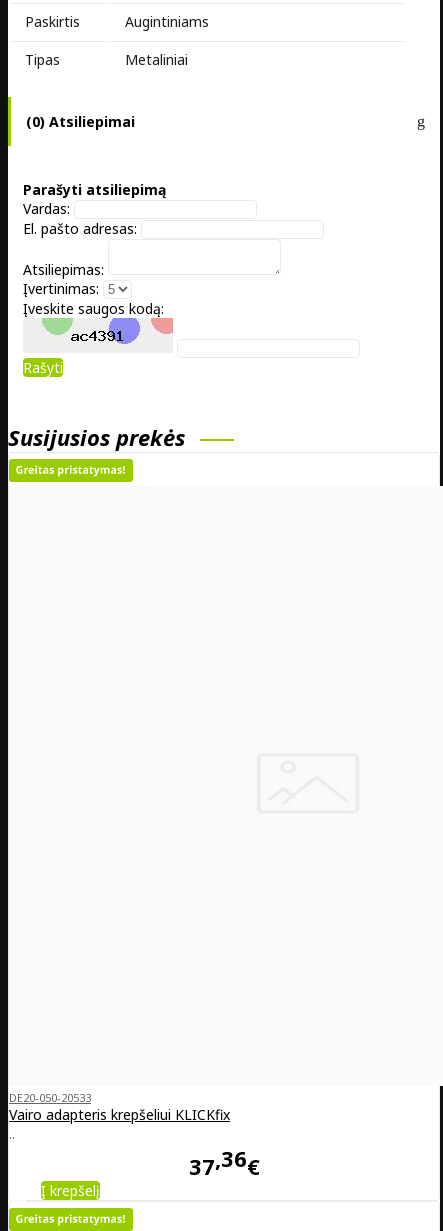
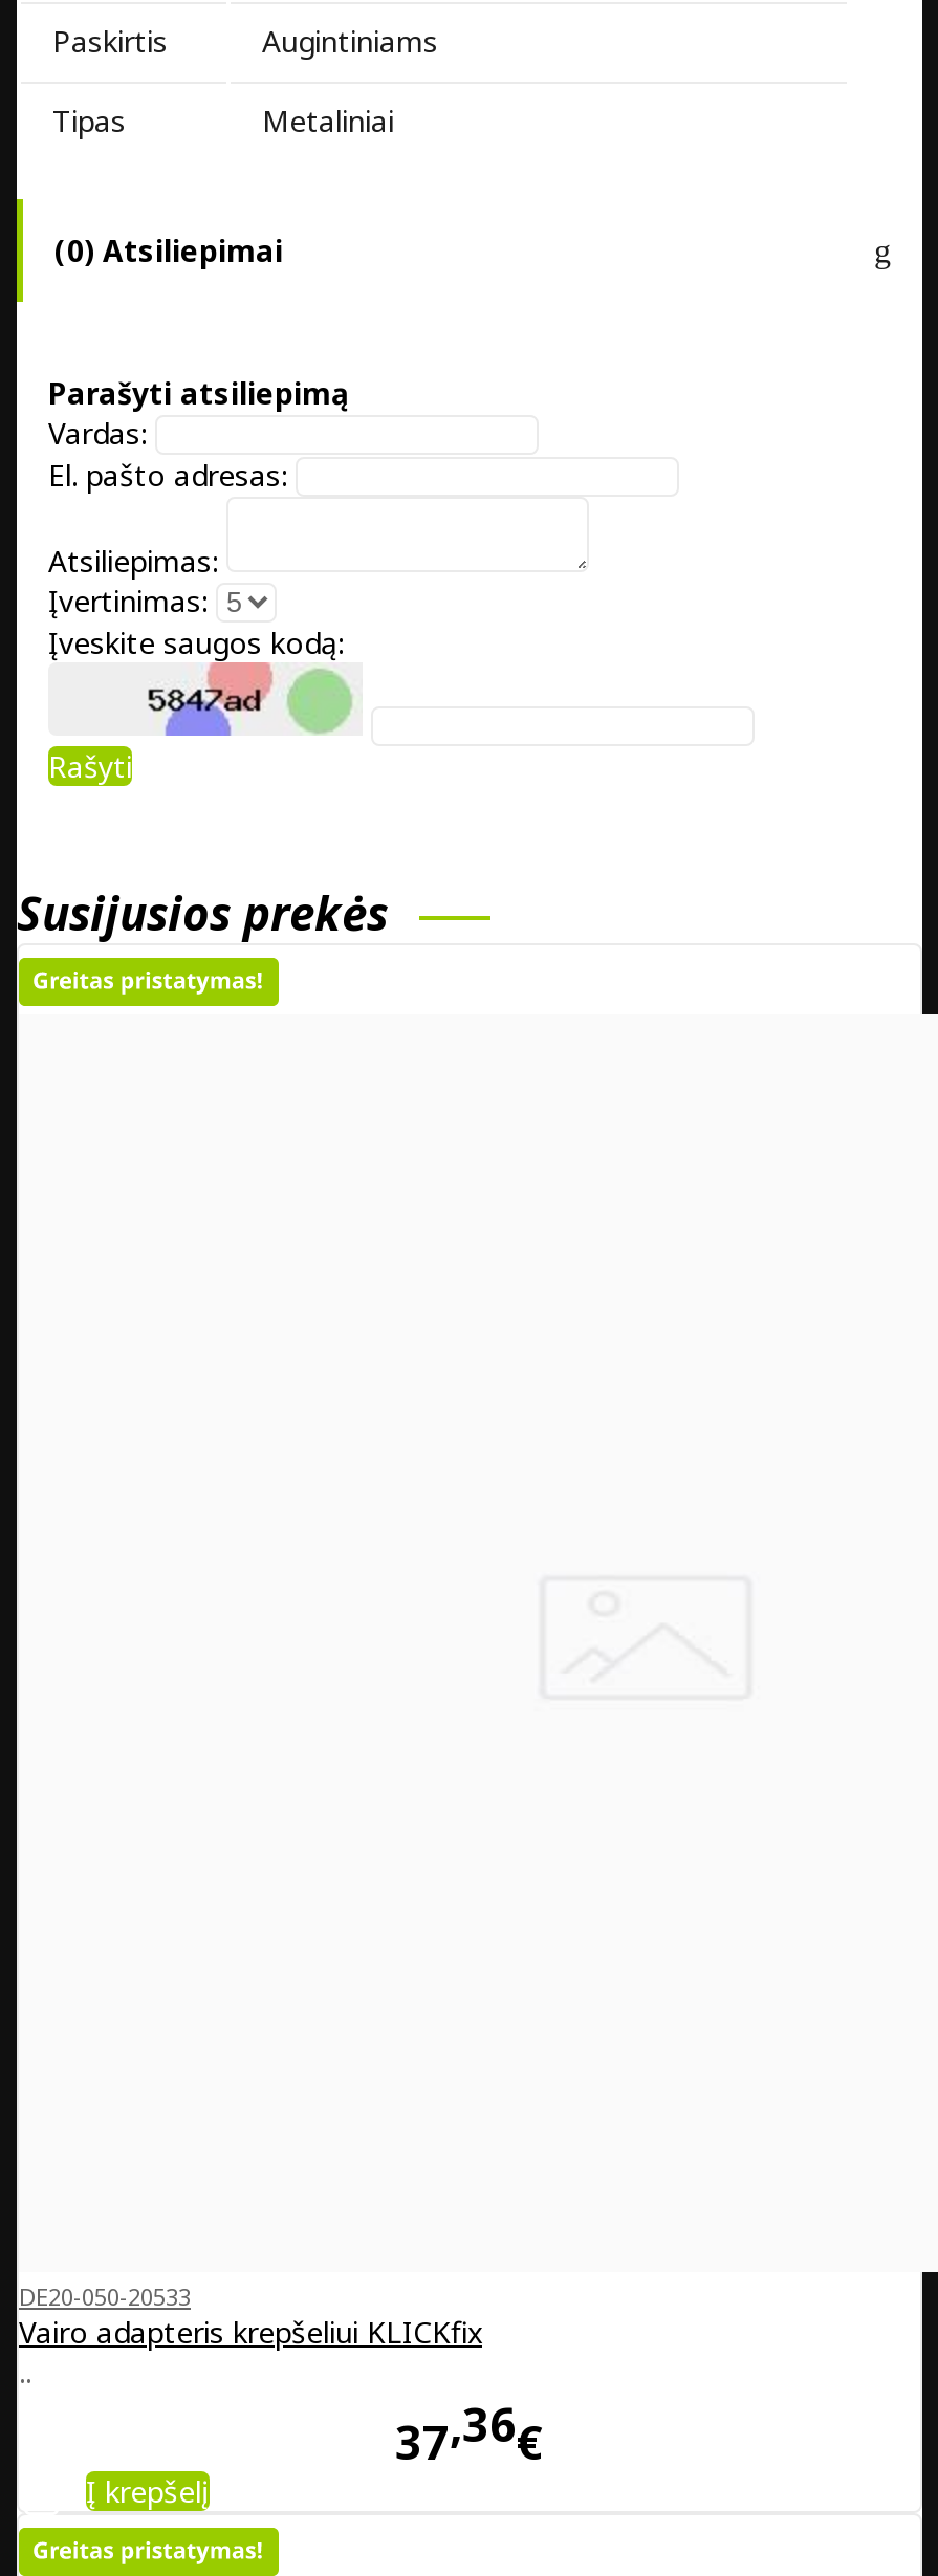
- [image]
+ [image]
